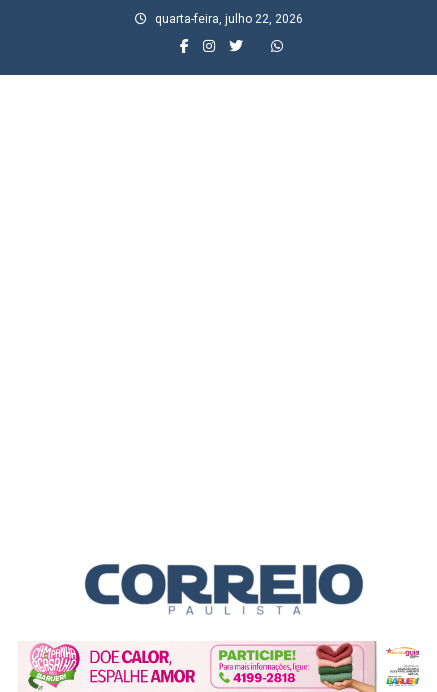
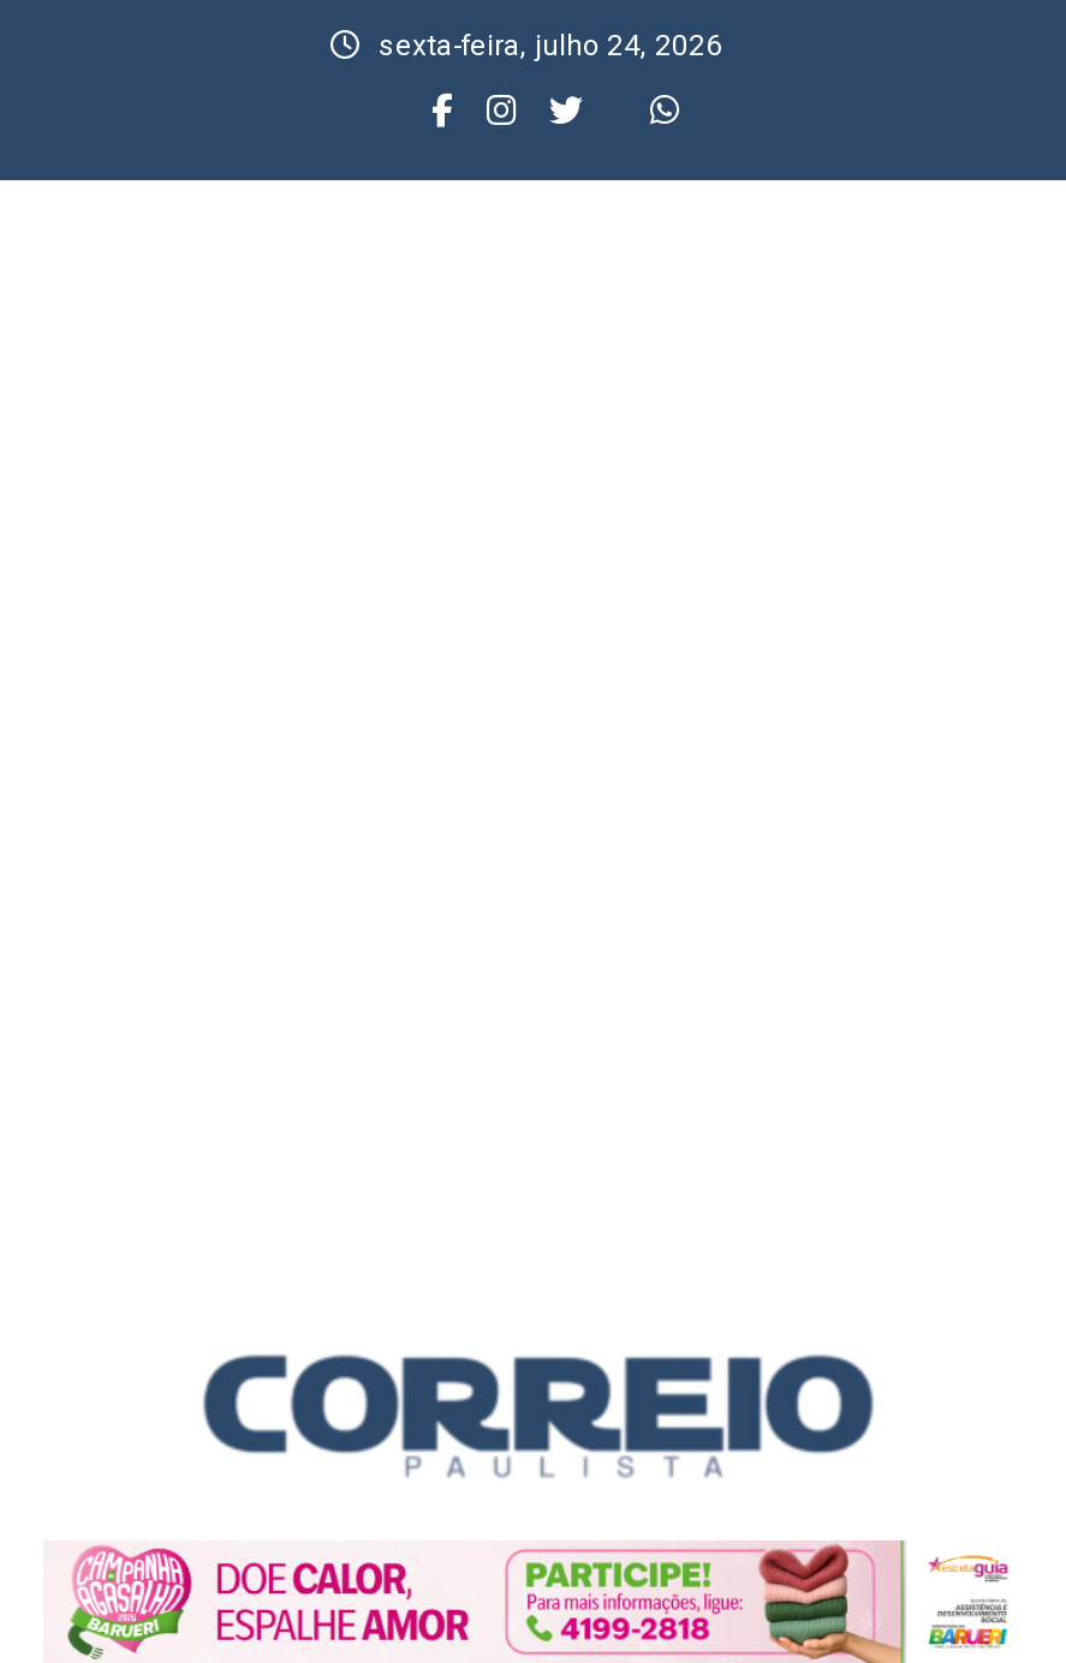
- quarta-feira, julho 22, 2026
+ sexta-feira, julho 24, 2026
